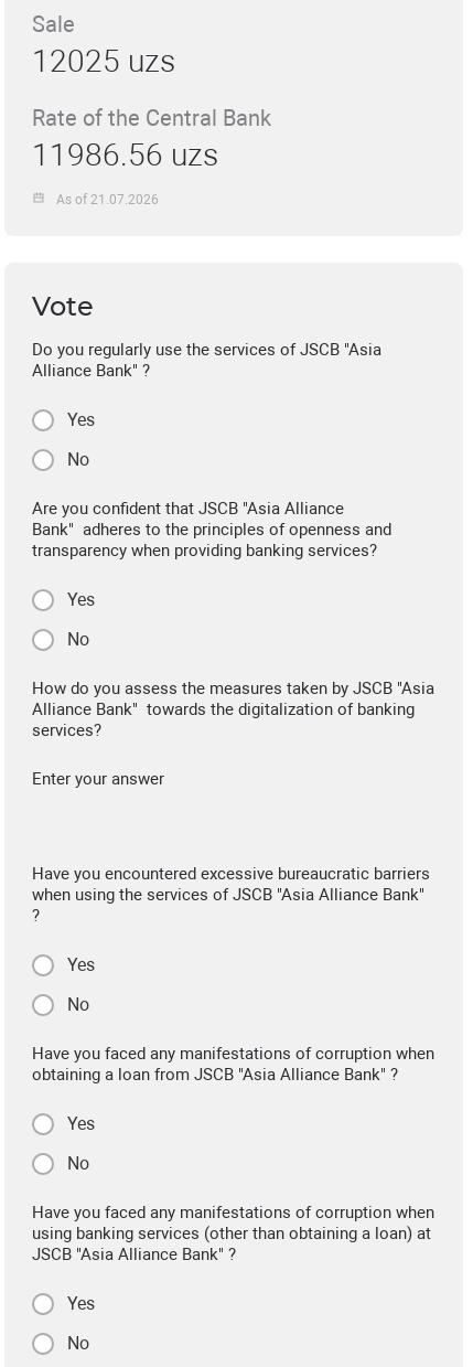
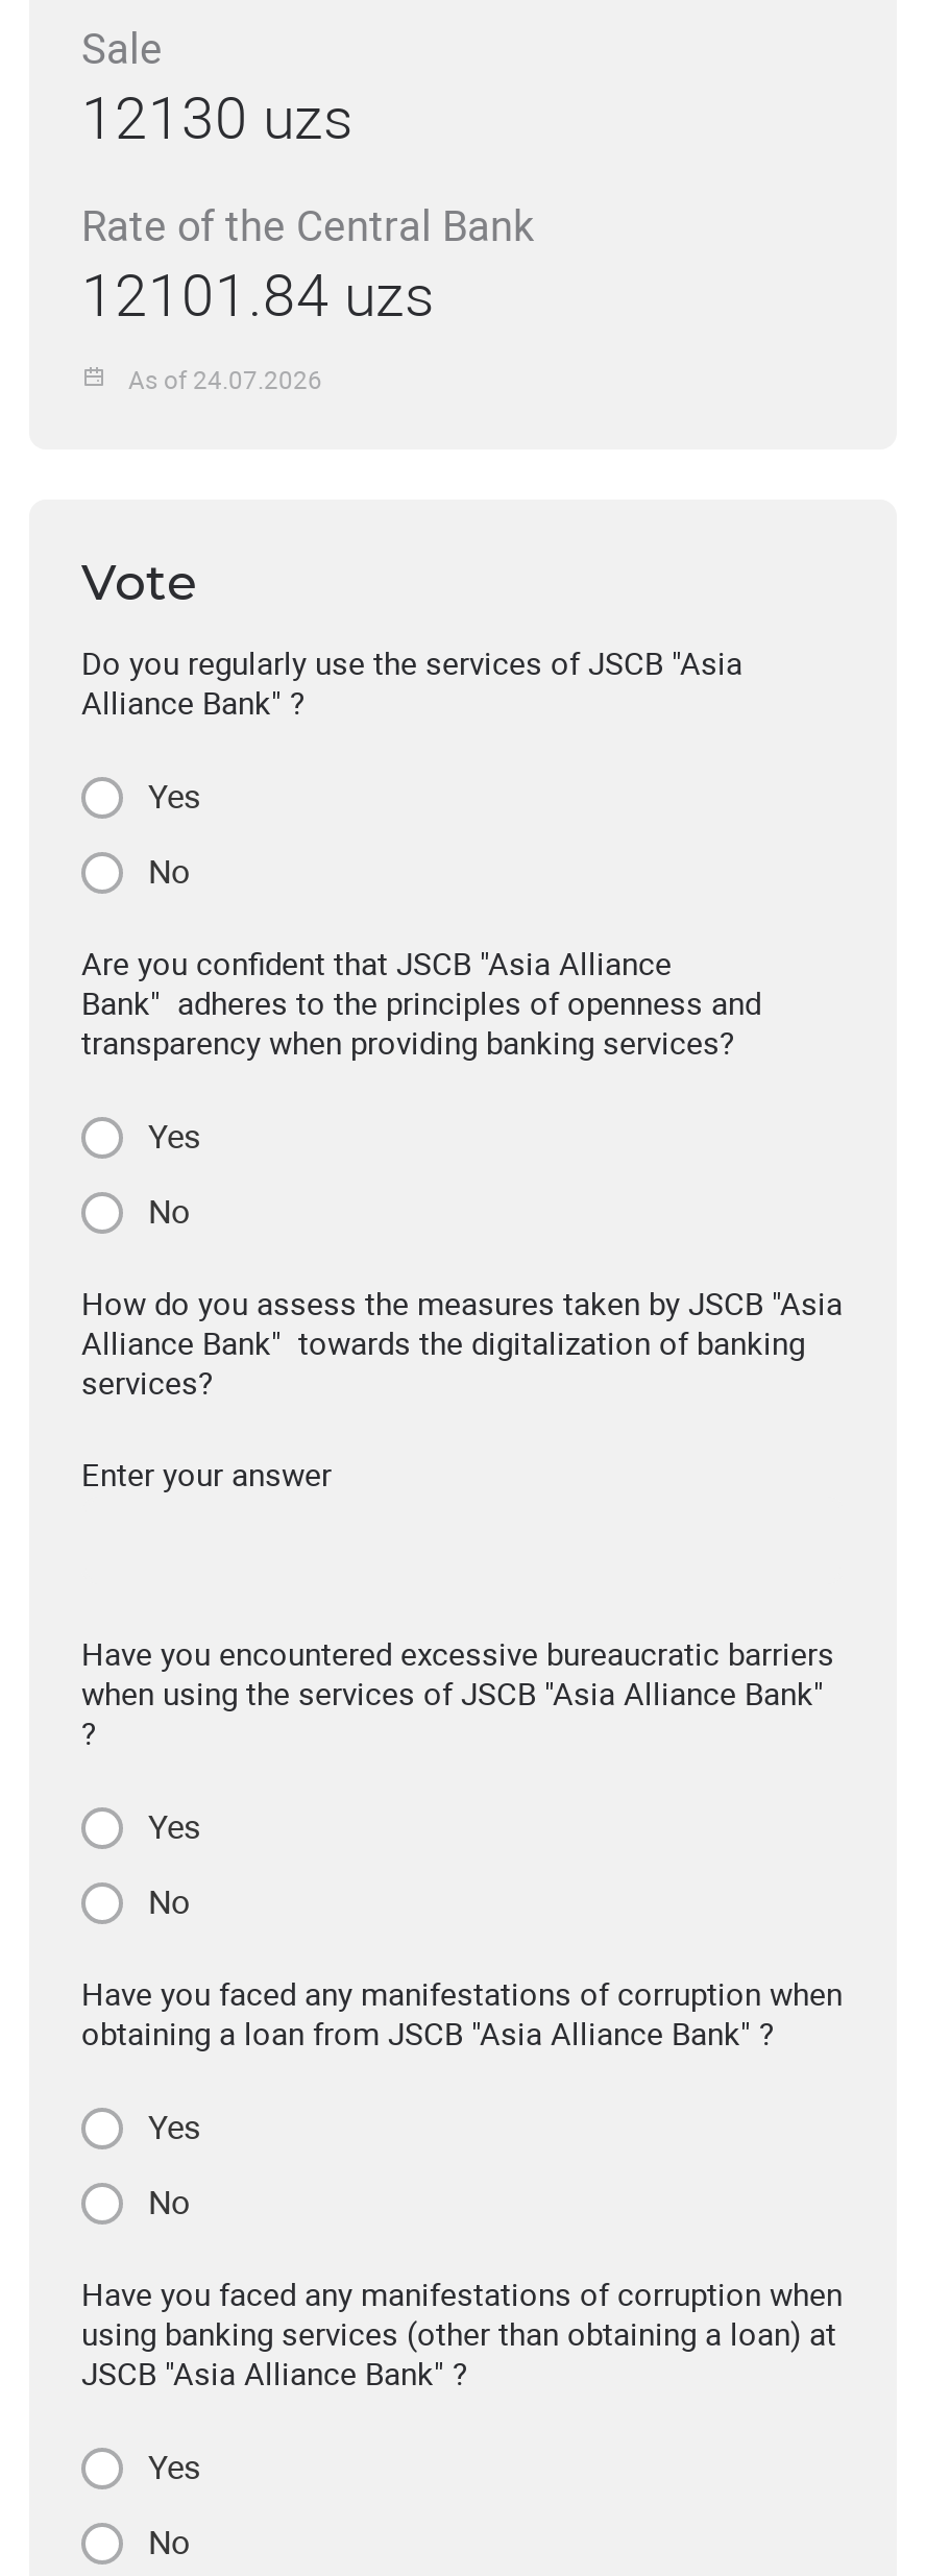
- 12025 uzs
+ 12130 uzs

- 11986.56 uzs
+ 12101.84 uzs

- As of 21.07.2026
+ As of 24.07.2026
